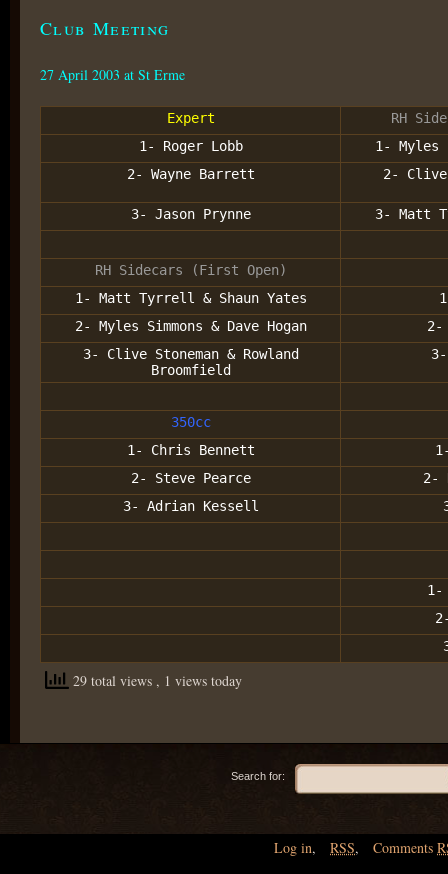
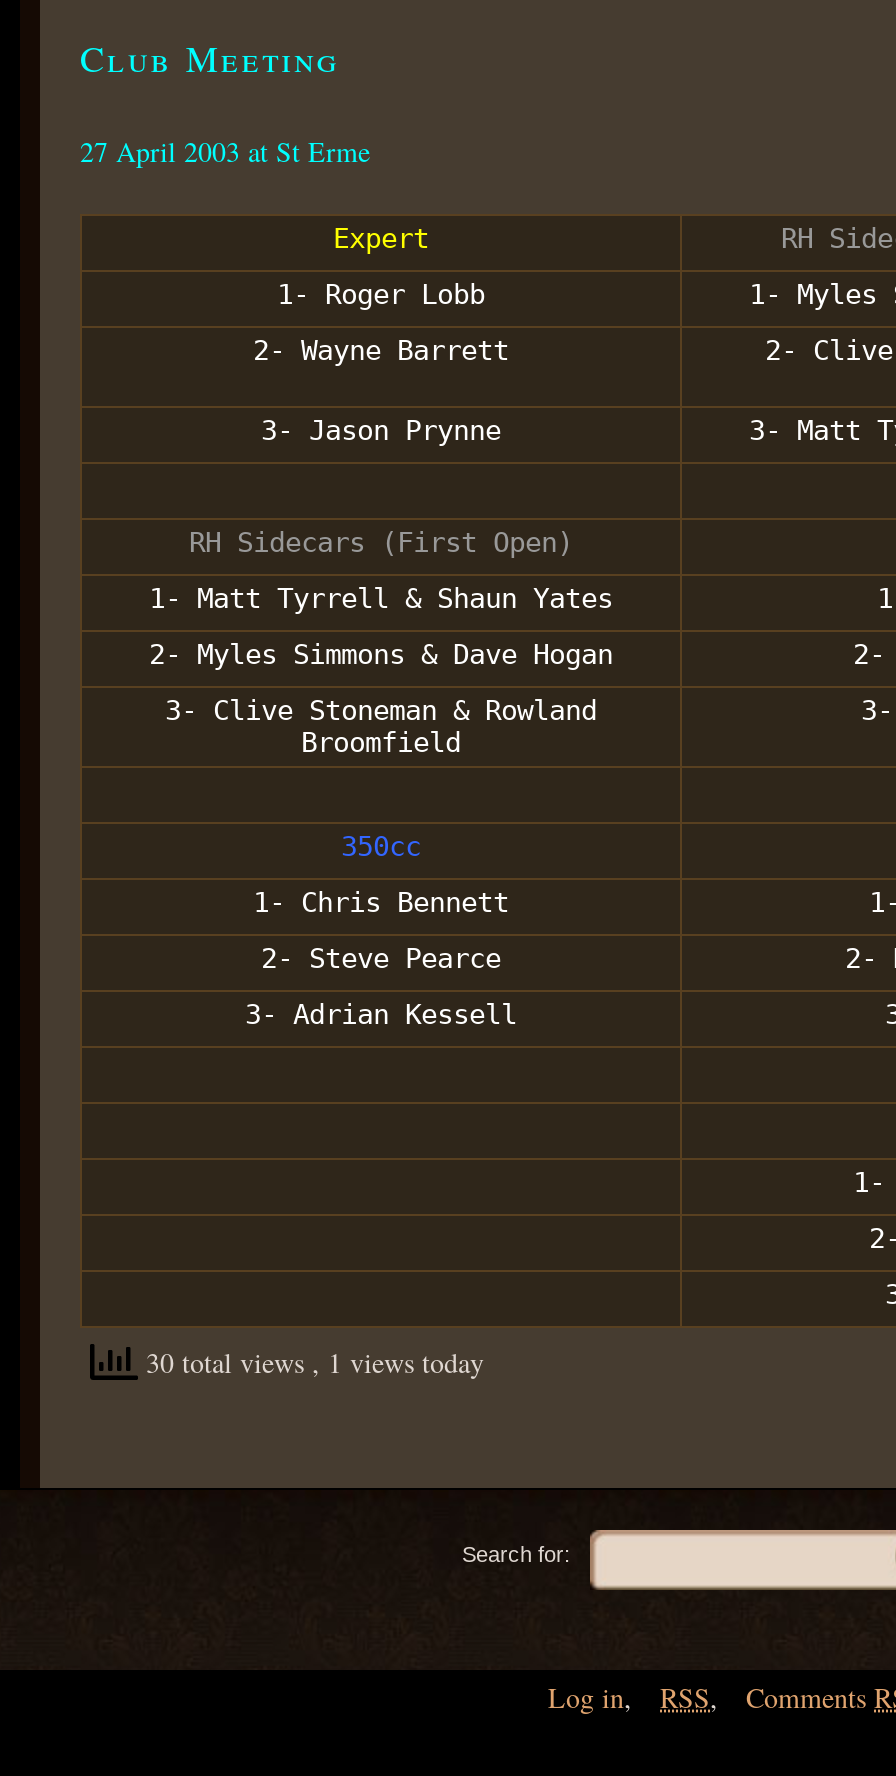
- 29 total views, 1 views today
+ 30 total views, 1 views today
